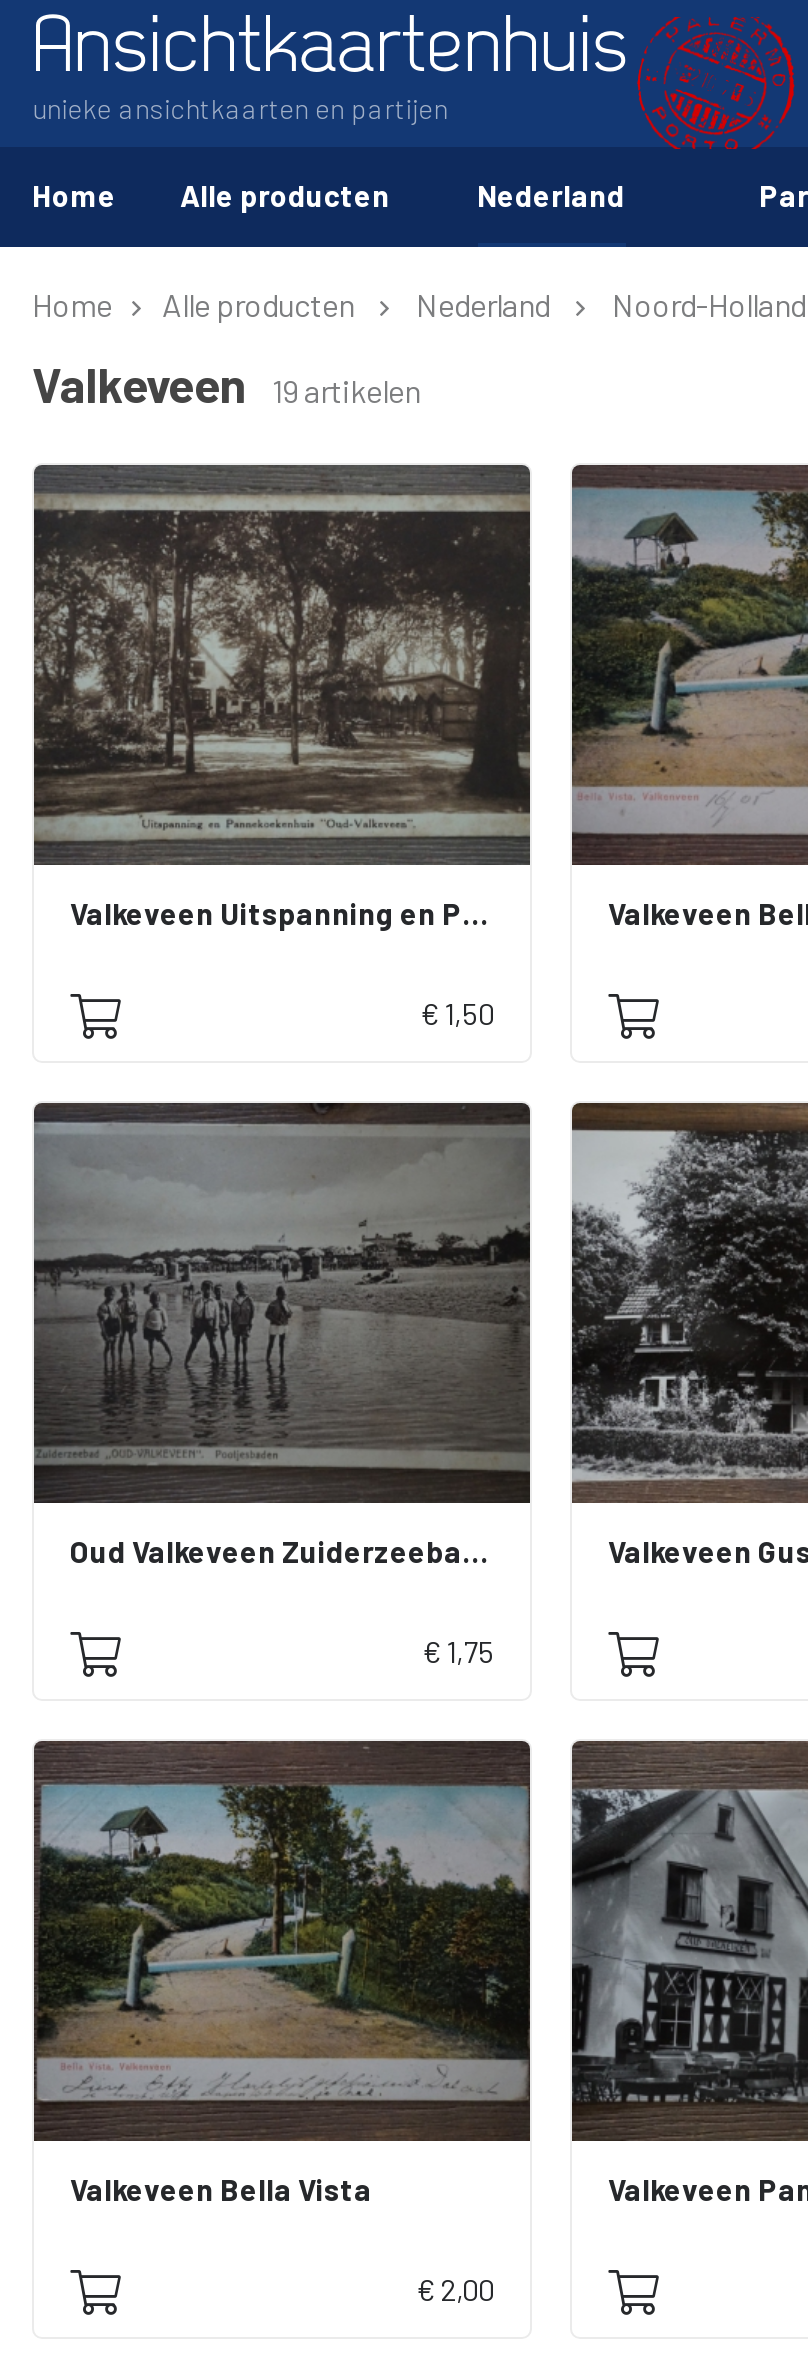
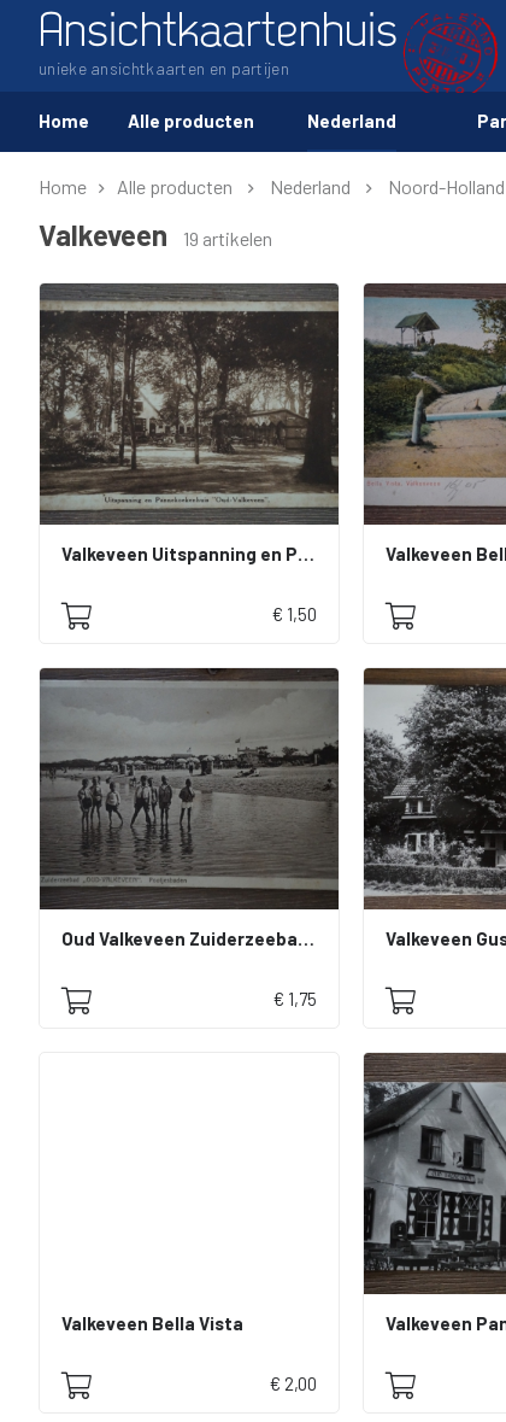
- [image]
